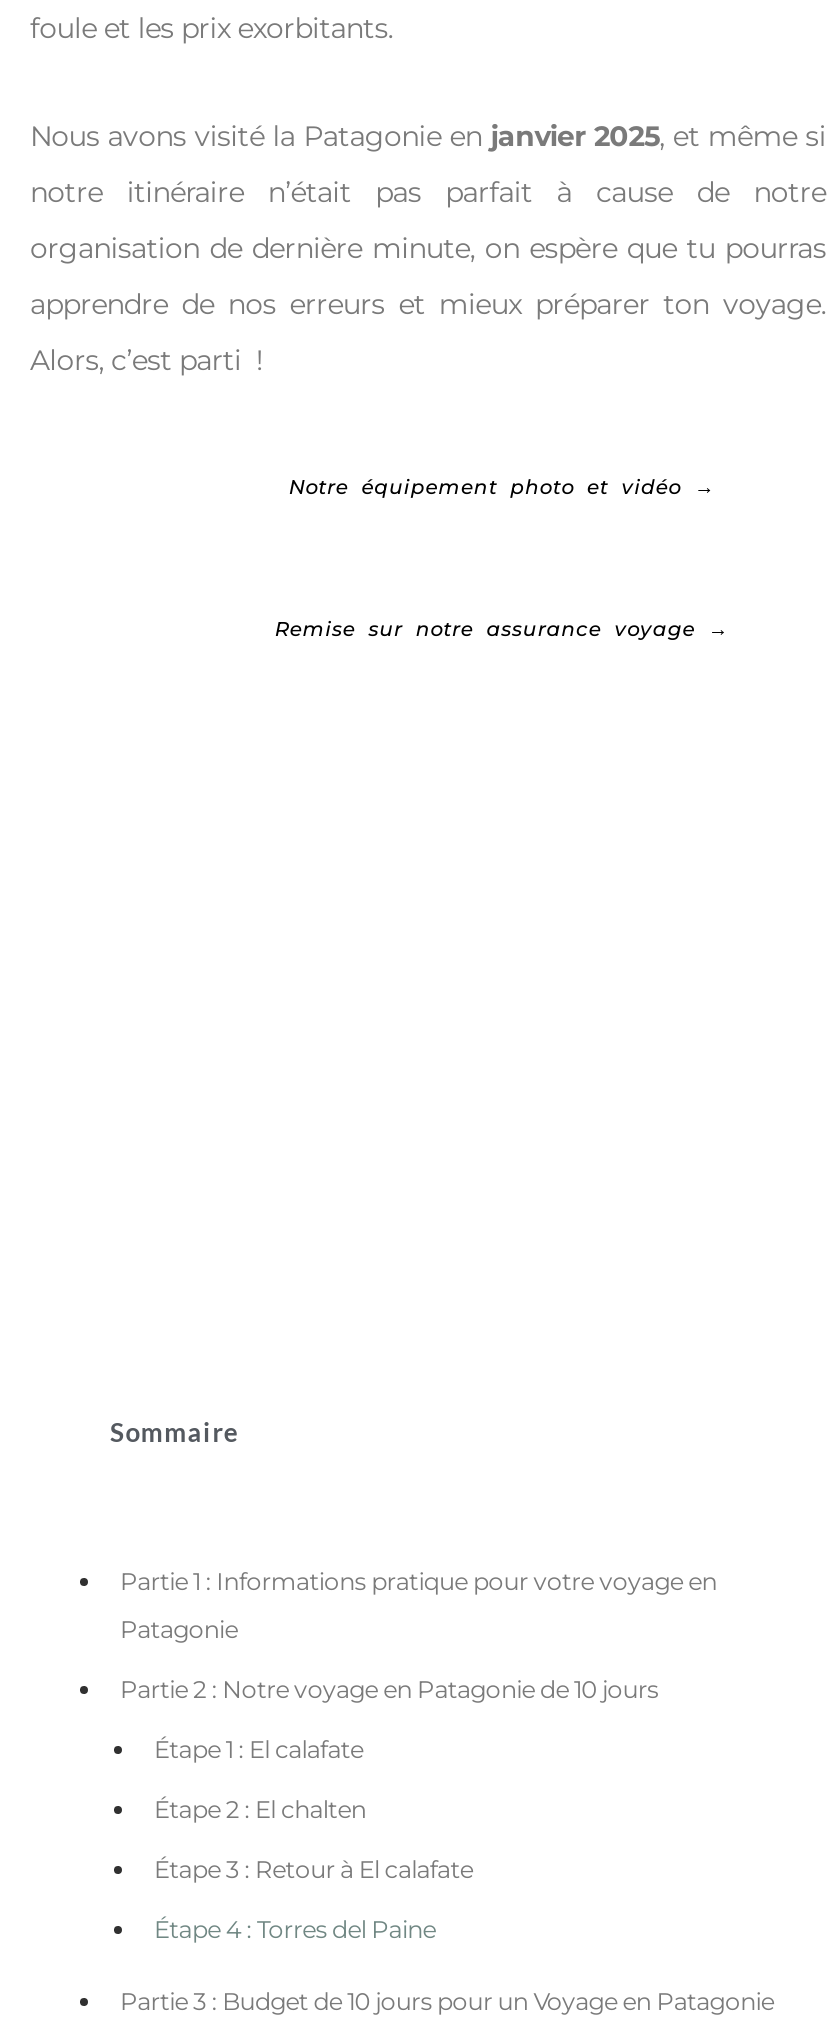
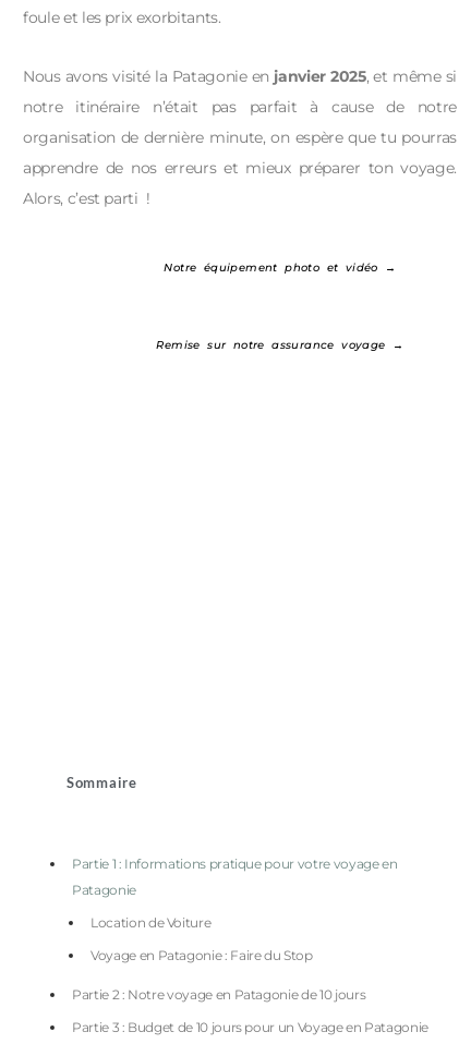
+ Location de Voiture
+ Voyage en Patagonie : Faire du Stop

moved down: Partie 2 : Notre voyage en Patagonie de 10 jours

- Étape 1 : El calafate
- Étape 2 : El chalten
- Étape 3 : Retour à El calafate
- Étape 4 : Torres del Paine
